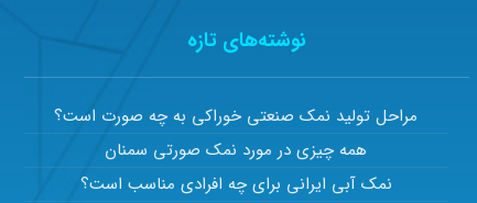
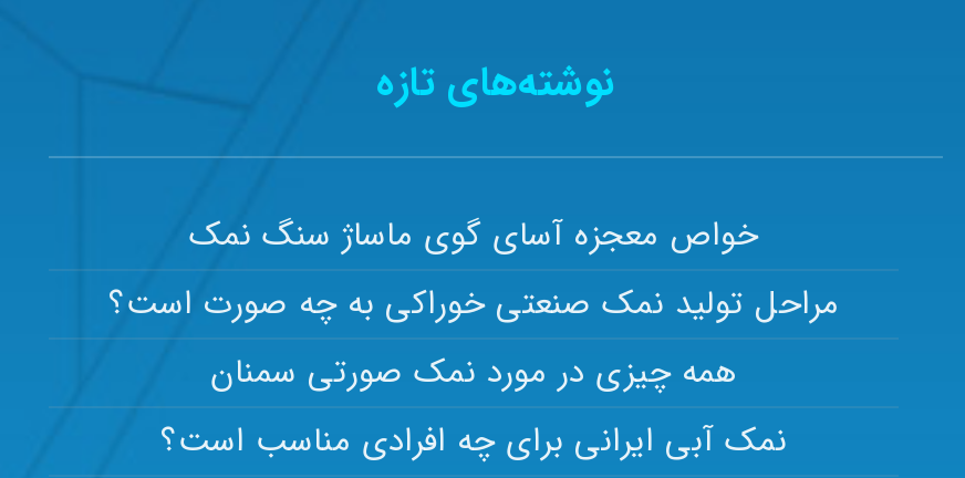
+ خواص معجزه آسای گوی ماساژ سنگ نمک
